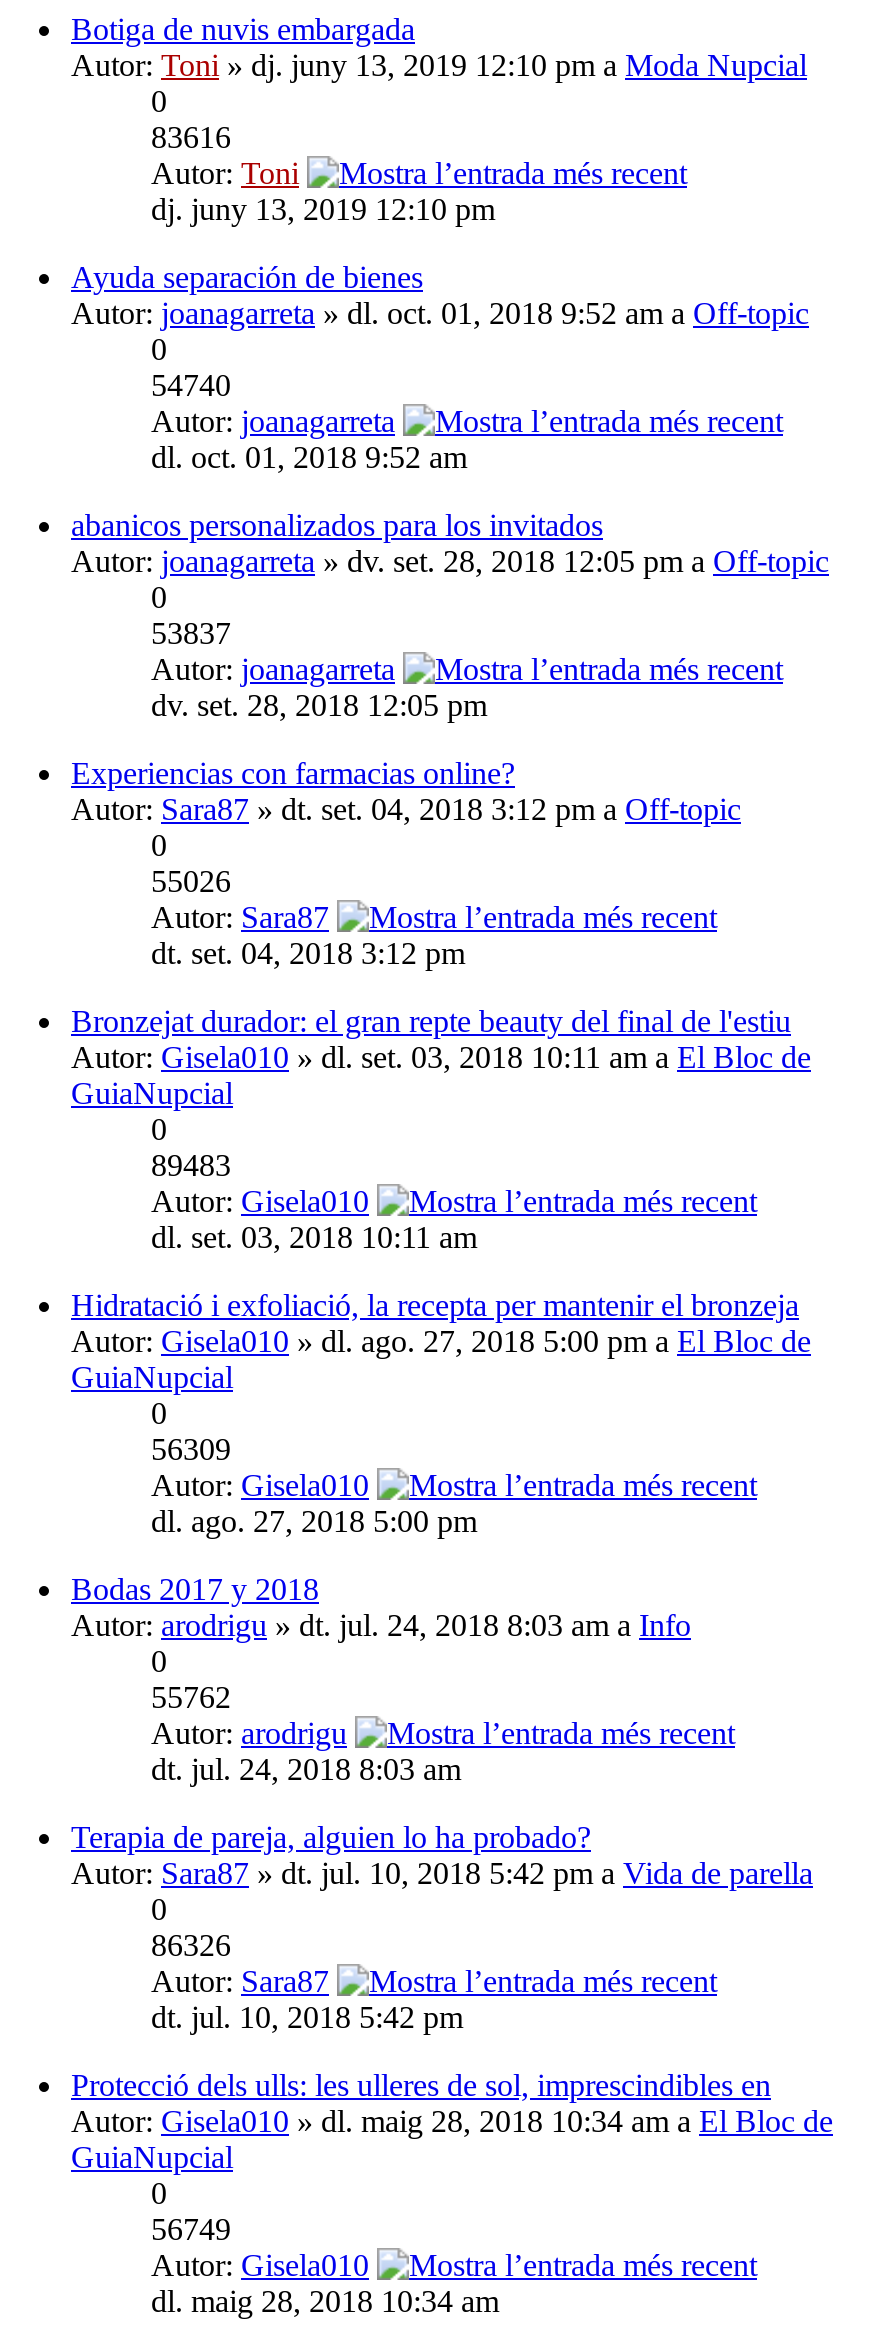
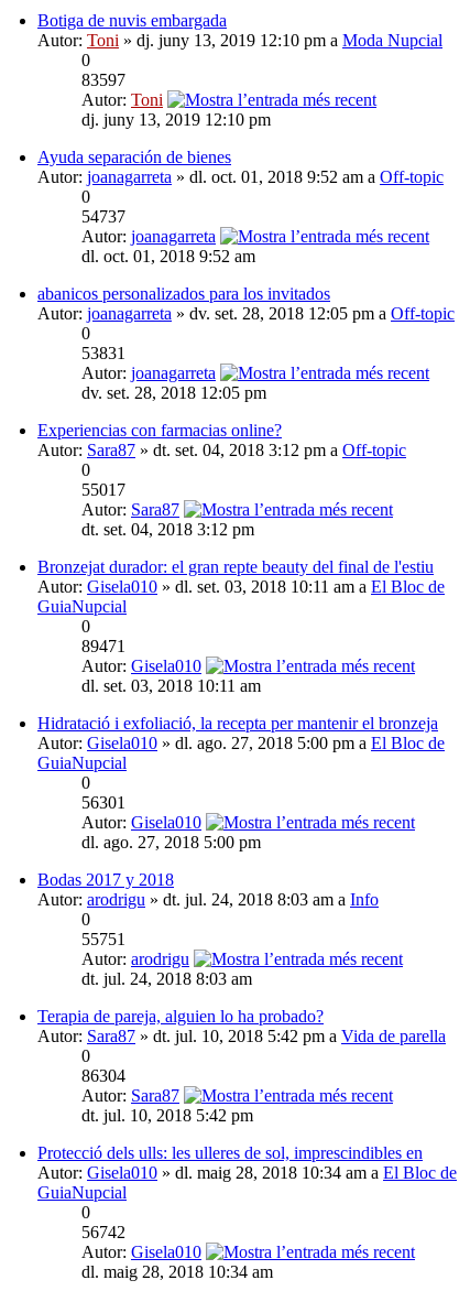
- 83616
+ 83597

- 54740
+ 54737

- 53837
+ 53831

- 55026
+ 55017

- 89483
+ 89471

- 56309
+ 56301

- 55762
+ 55751

- 86326
+ 86304

- 56749
+ 56742
